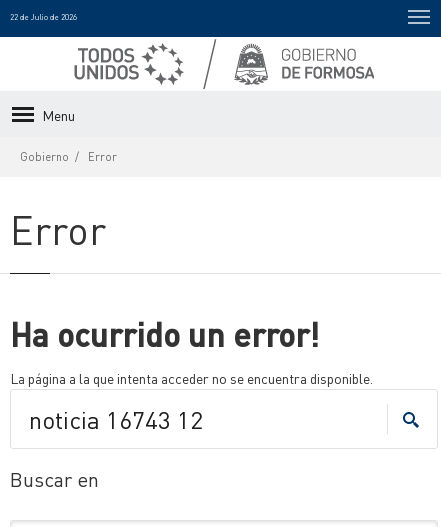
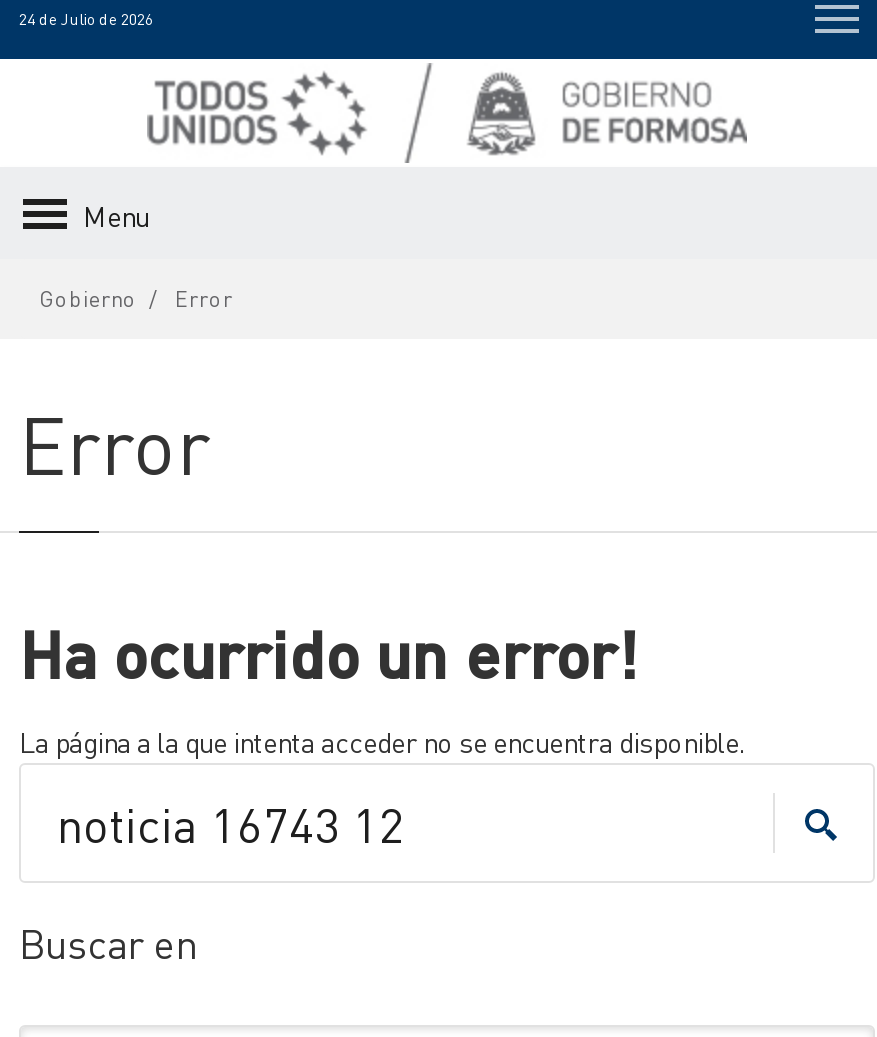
- 22 de Julio de 2026
+ 24 de Julio de 2026
